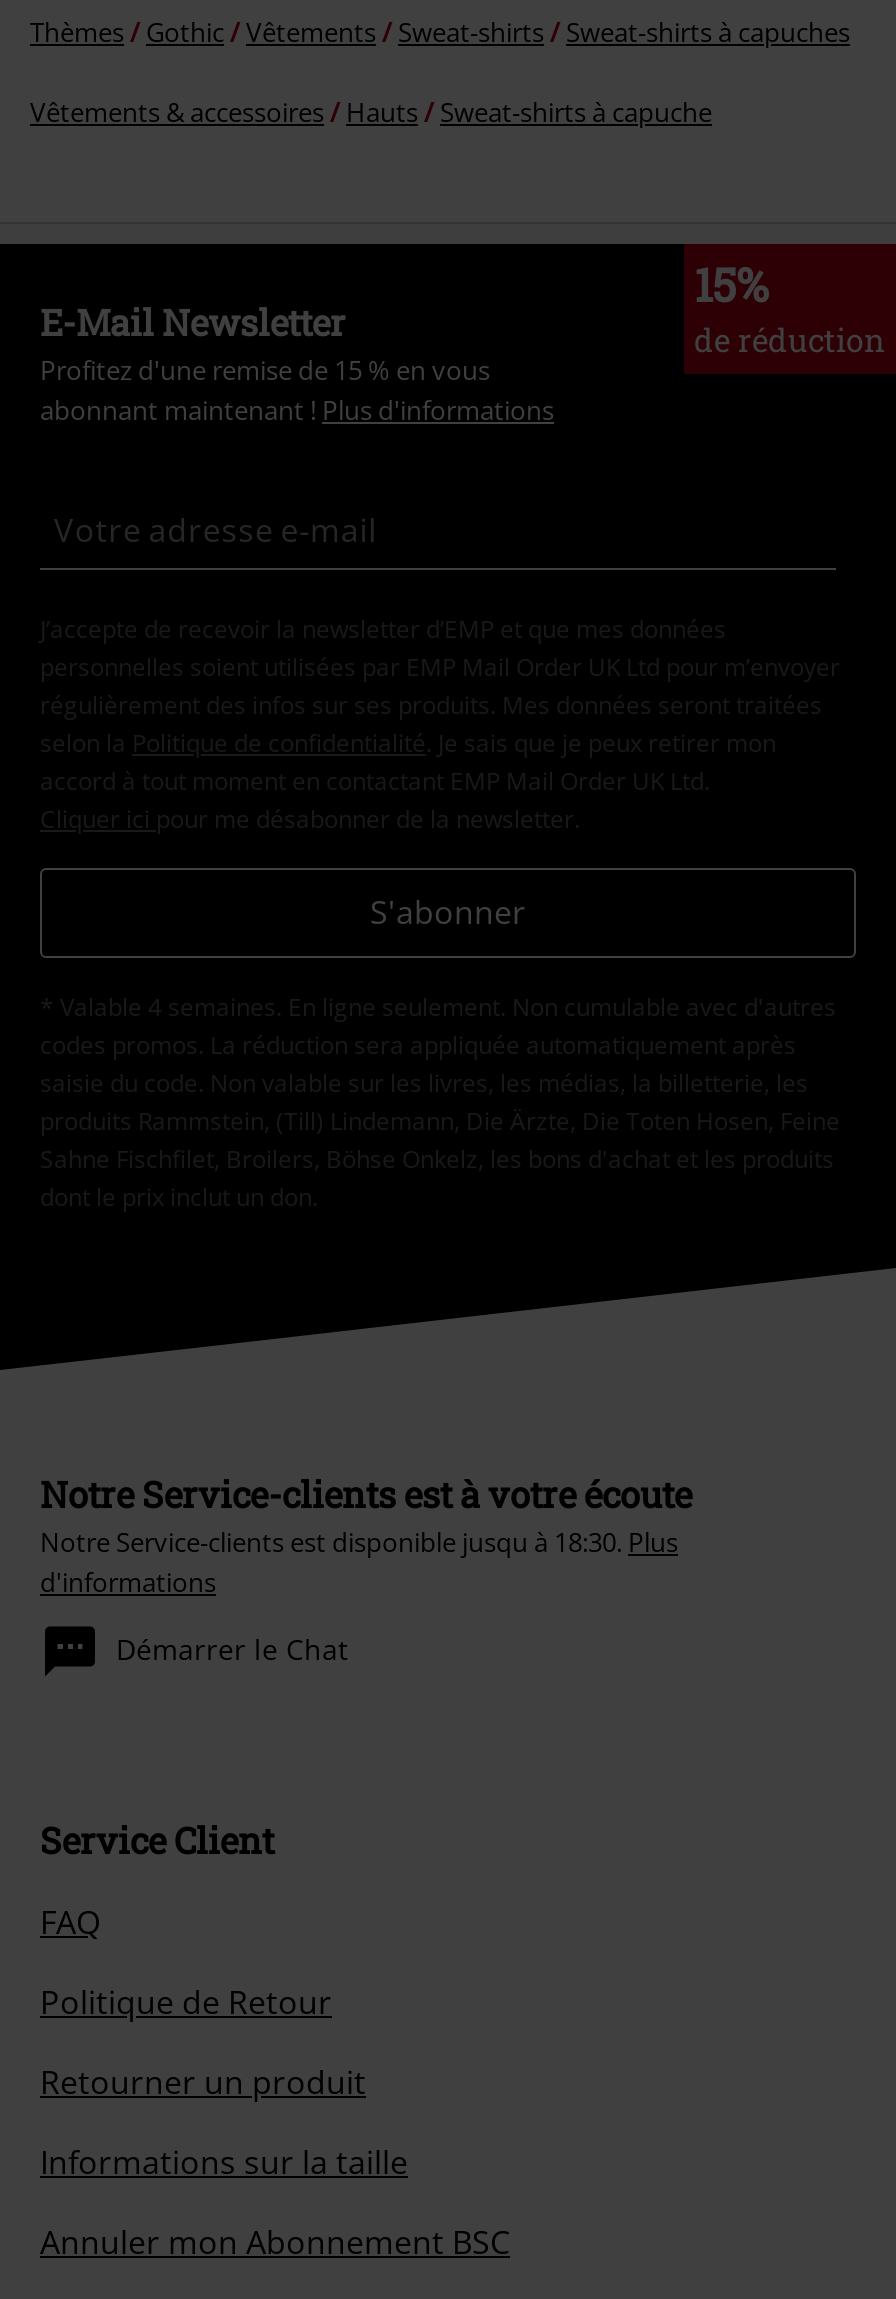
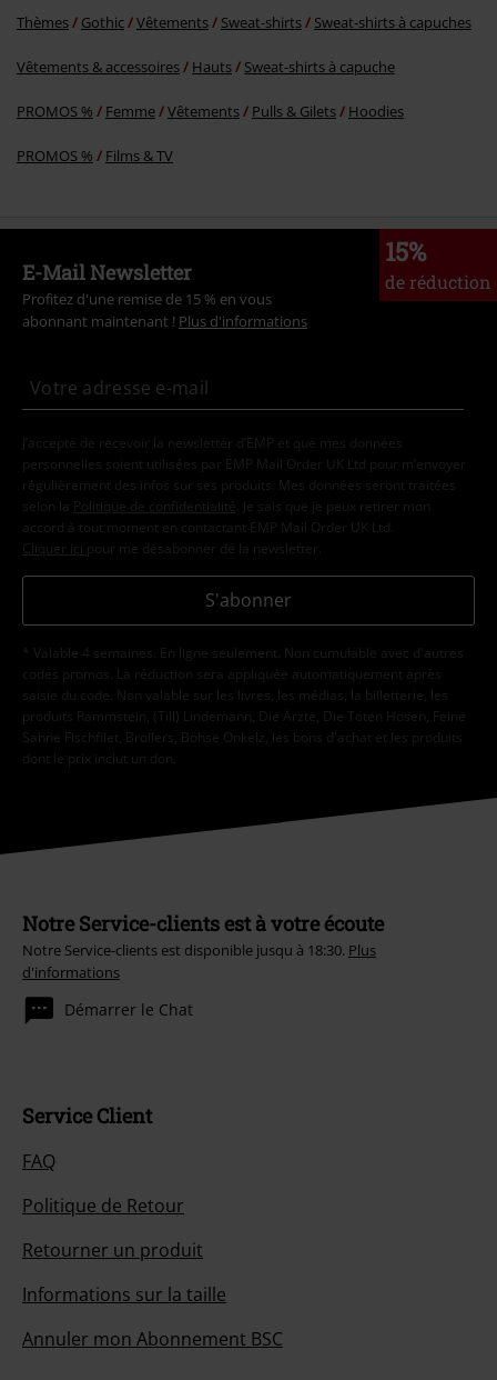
+ PROMOS %
+ Femme
+ Vêtements
+ Pulls & Gilets
+ Hoodies
+ PROMOS %
+ Films & TV
